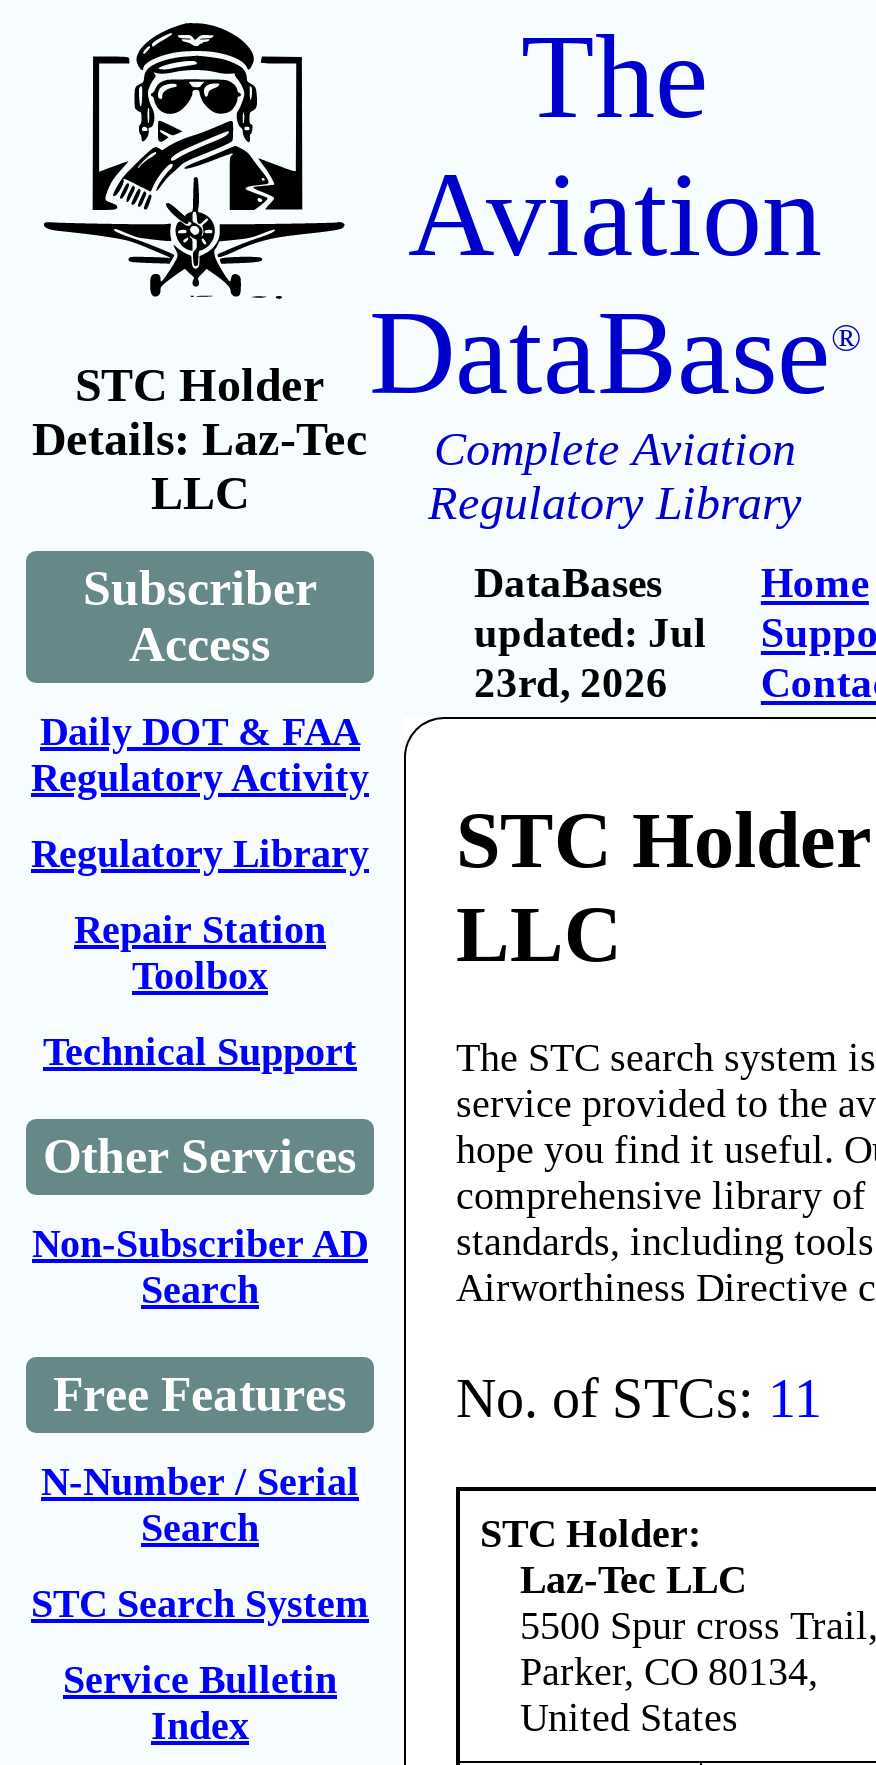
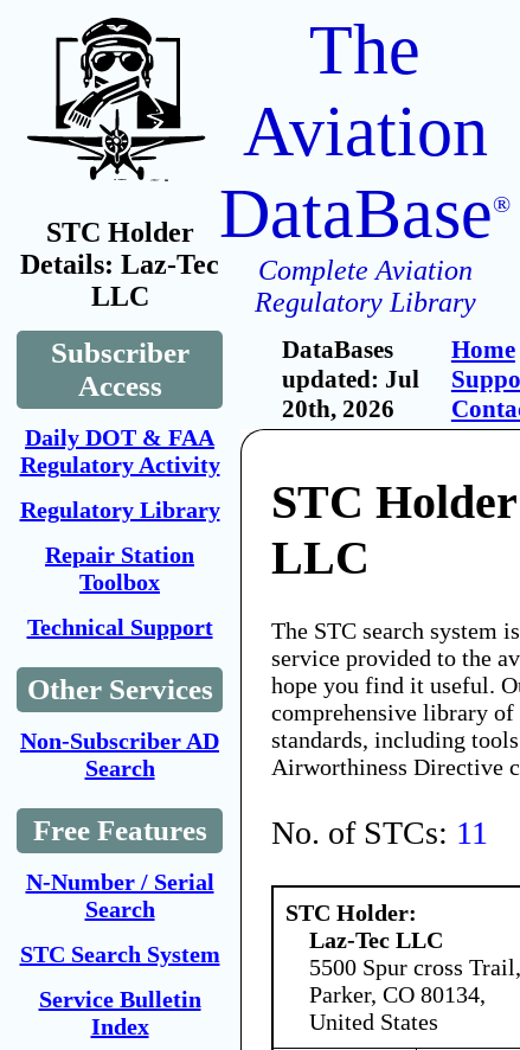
- 23rd, 2026
+ 20th, 2026
